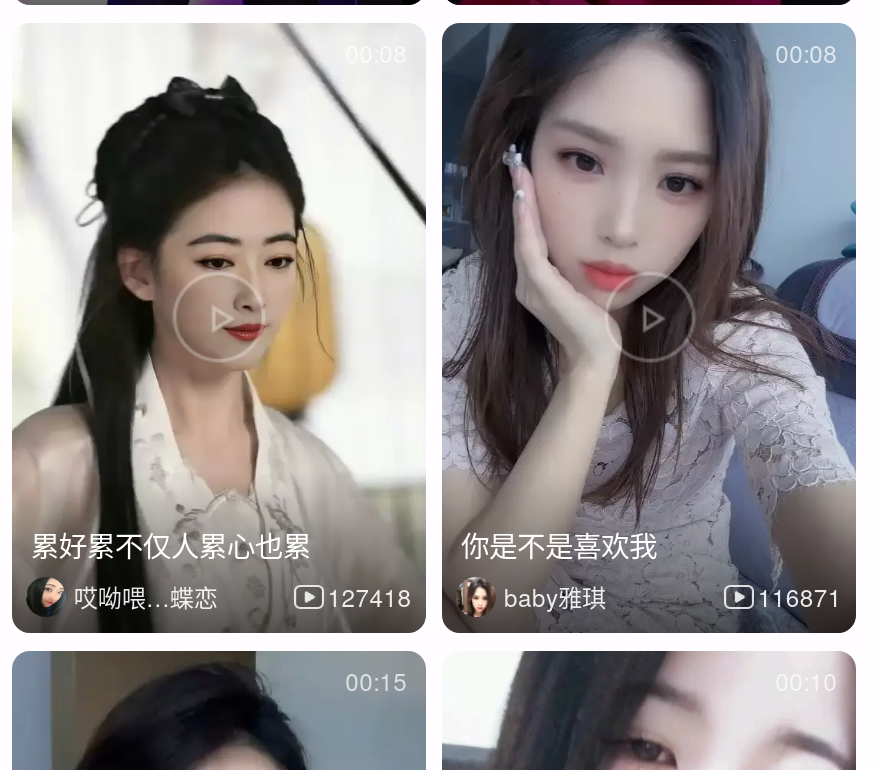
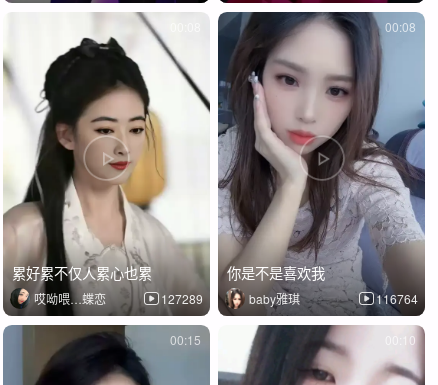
- 127418
+ 127289

- 116871
+ 116764
